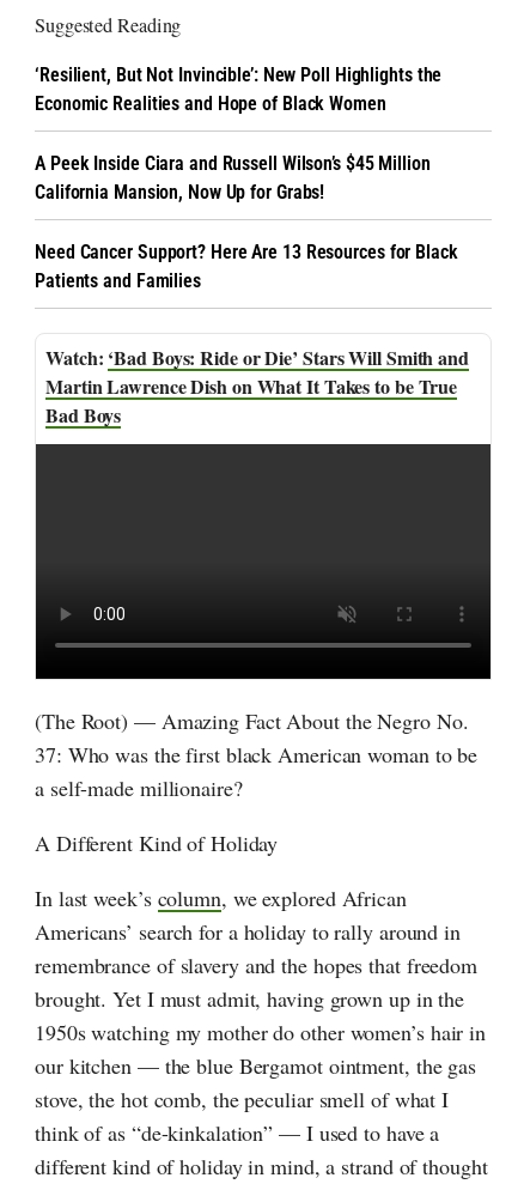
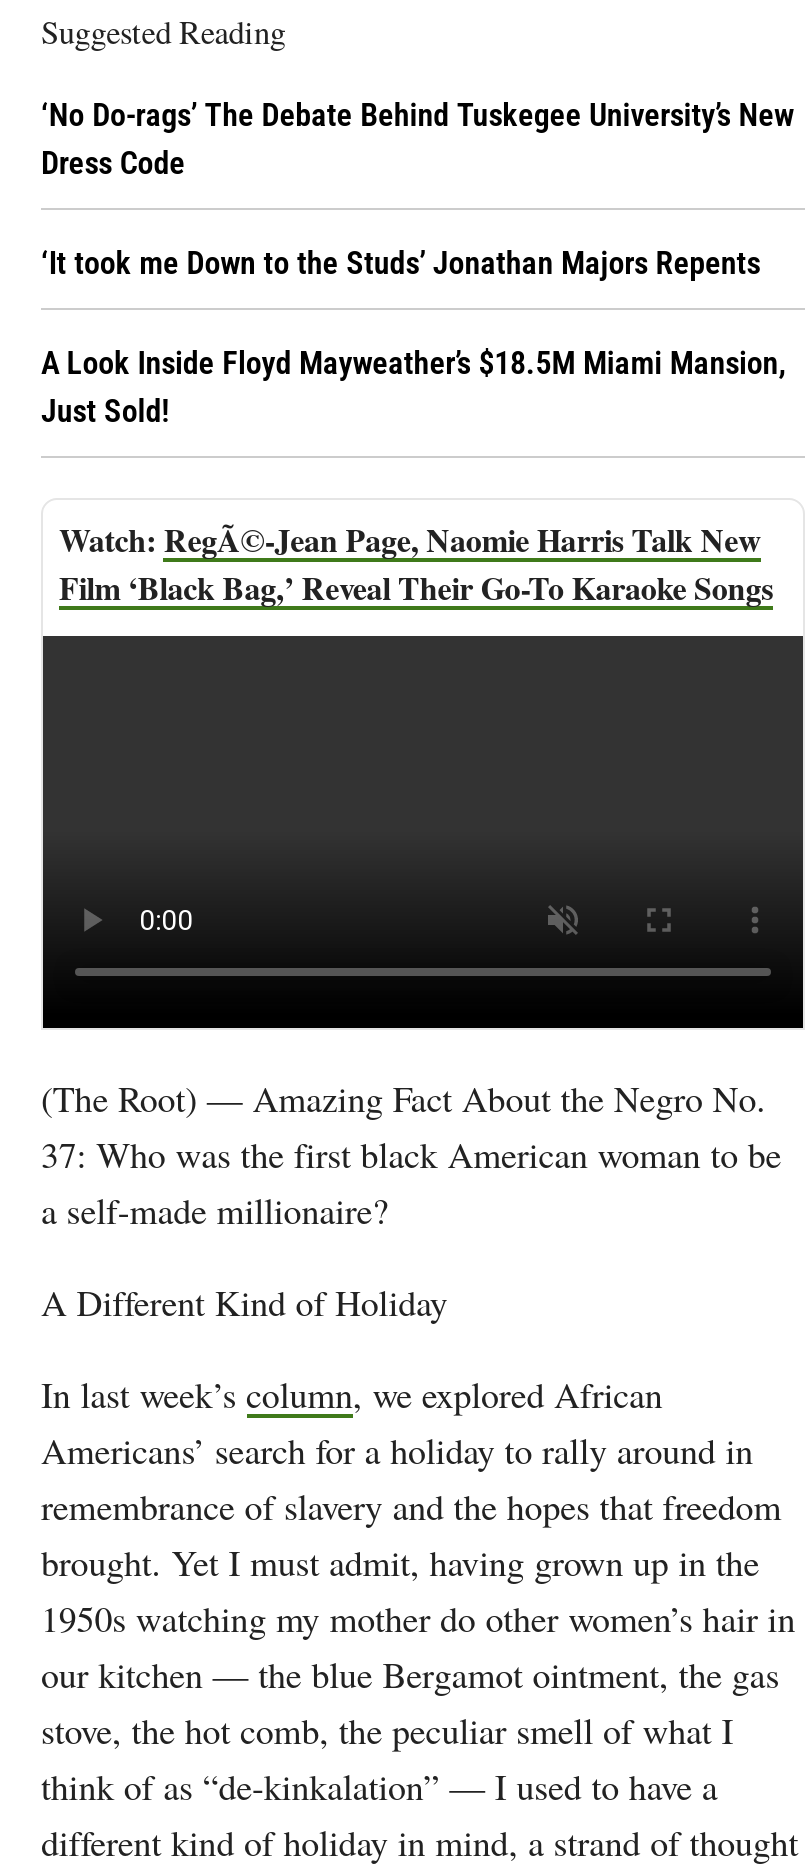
- ‘Resilient, But Not Invincible’: New Poll Highlights the
- Economic Realities and Hope of Black Women
+ ‘No Do-rags’ The Debate Behind Tuskegee University’s New
+ Dress Code

- A Peek Inside Ciara and Russell Wilson’s $45 Million
- California Mansion, Now Up for Grabs!
+ ‘It took me Down to the Studs’ Jonathan Majors Repents

- Need Cancer Support? Here Are 13 Resources for Black
- Patients and Families
+ A Look Inside Floyd Mayweather’s $18.5M Miami Mansion,
+ Just Sold!

- ‘Bad Boys: Ride or Die’ Stars Will Smith and
- Martin Lawrence Dish on What It Takes to be True
- Bad Boys
+ RegÃ©-Jean Page, Naomie Harris Talk New
+ Film ‘Black Bag,’ Reveal Their Go-To Karaoke Songs
